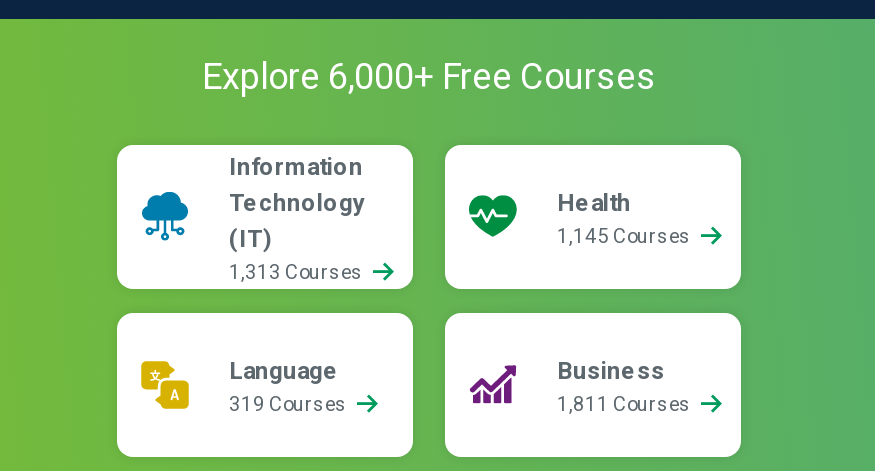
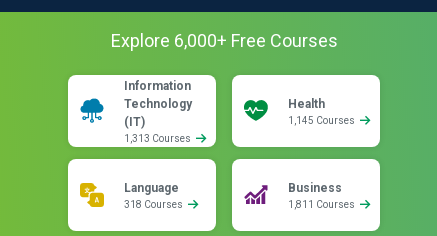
- 319 Courses
+ 318 Courses
